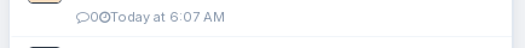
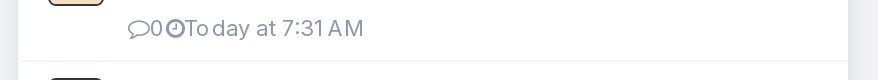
- 0 Today at 6:07 AM
+ 0 Today at 7:31 AM
